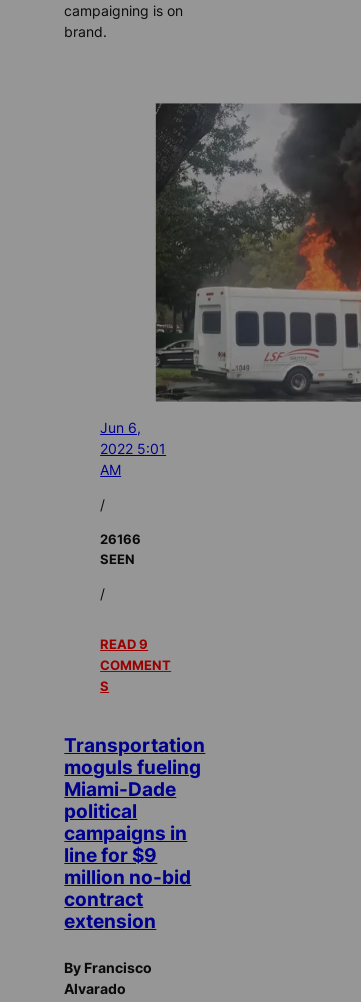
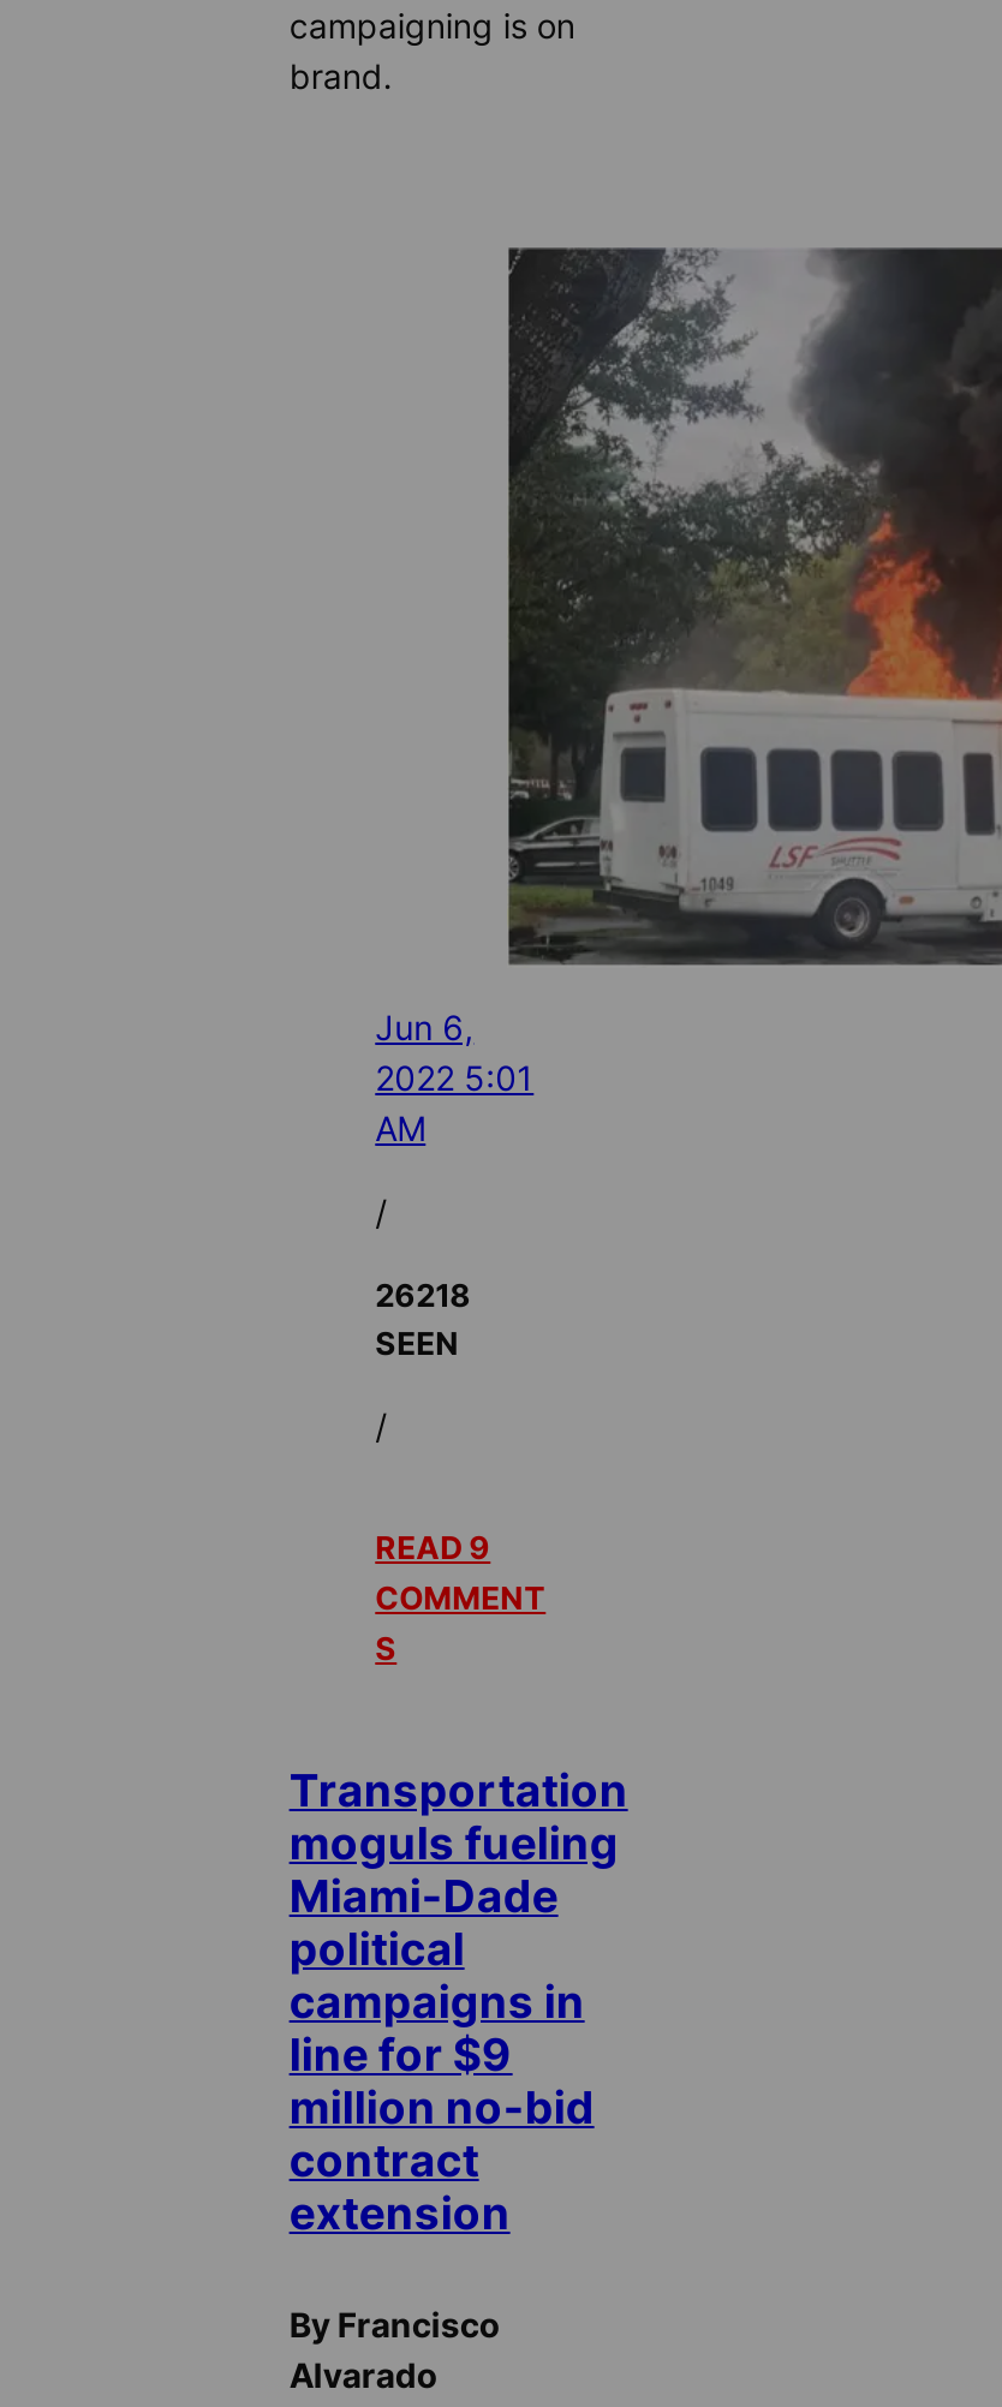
- 26166
+ 26218
